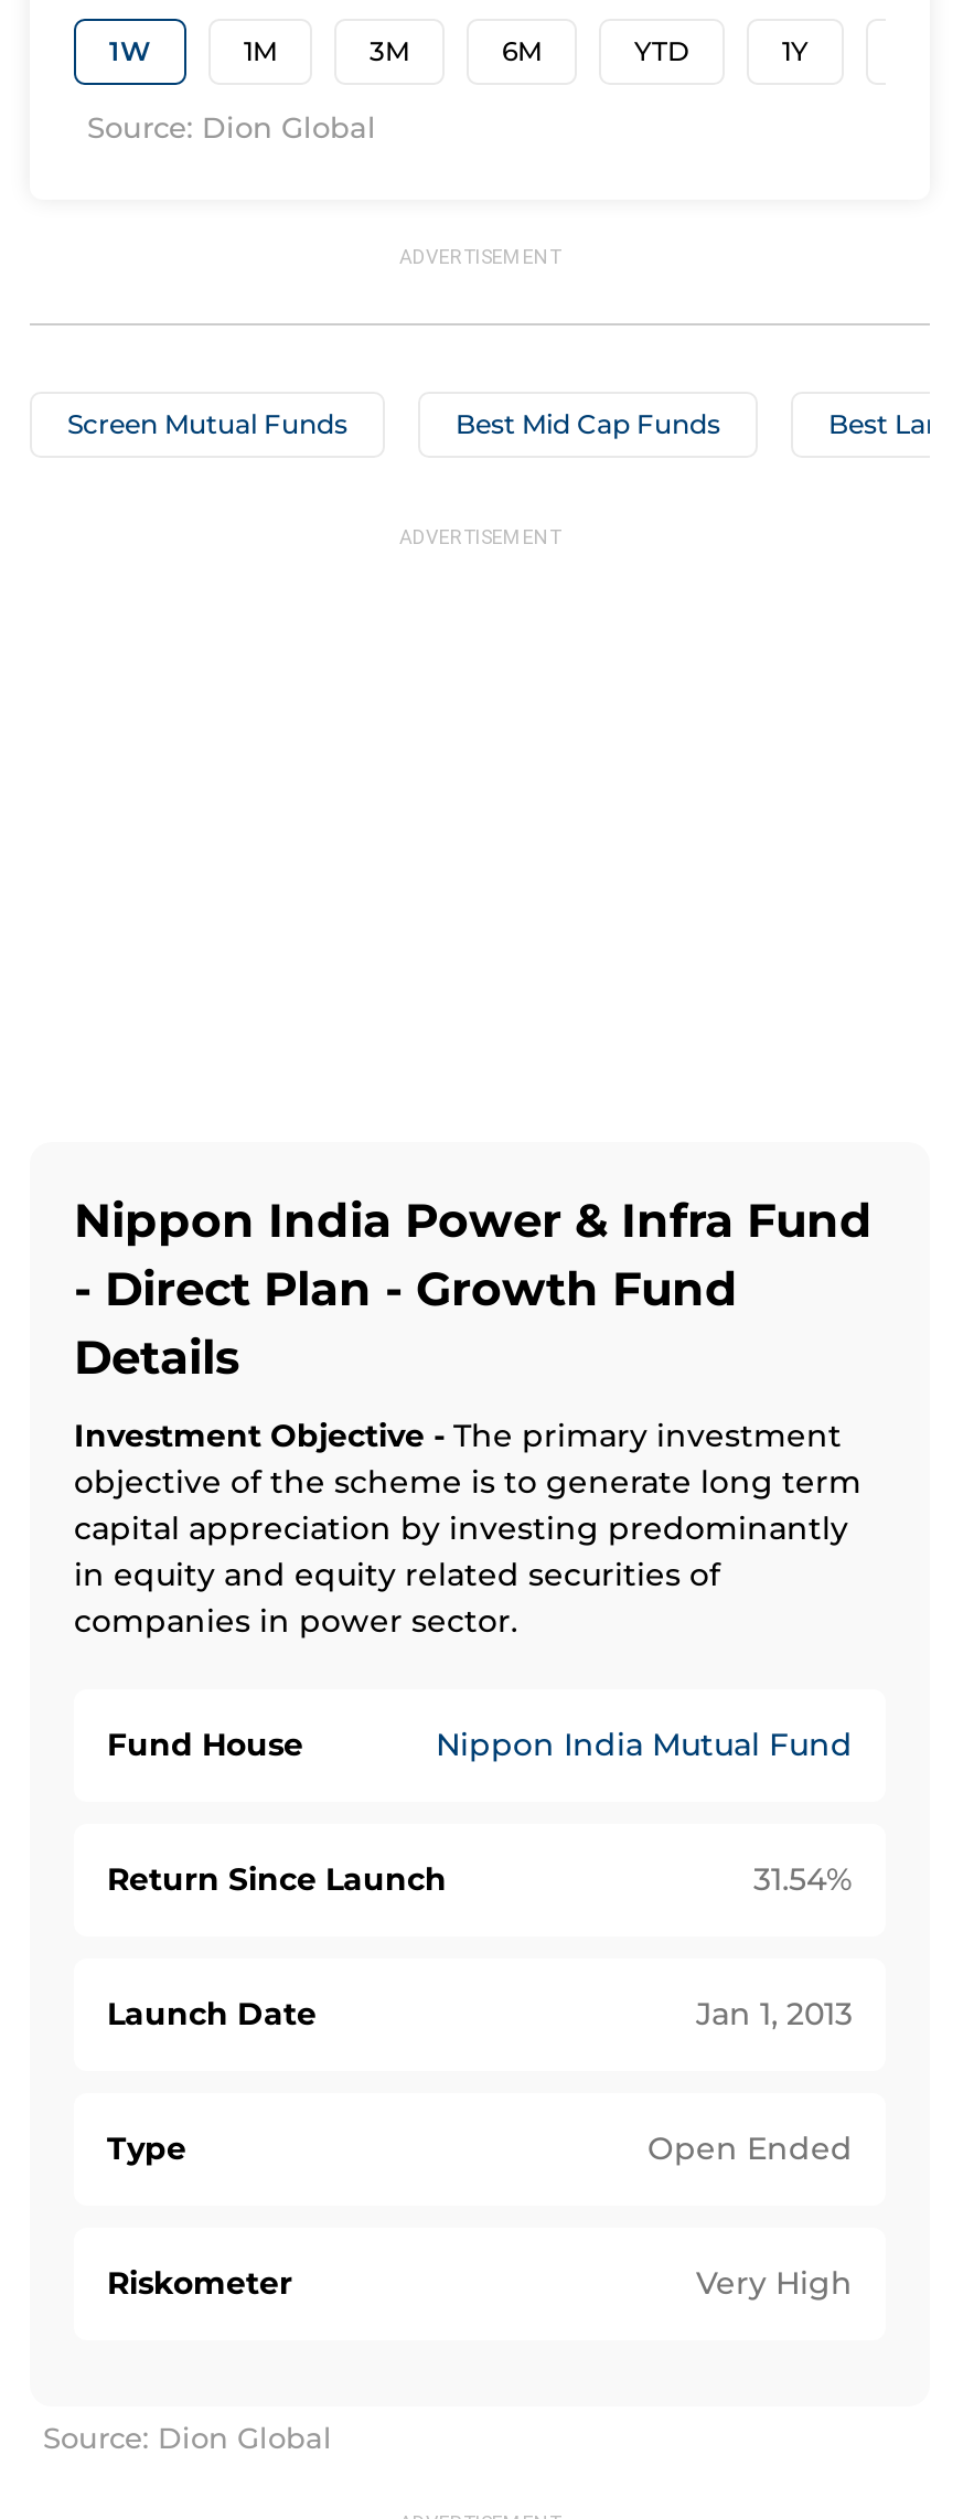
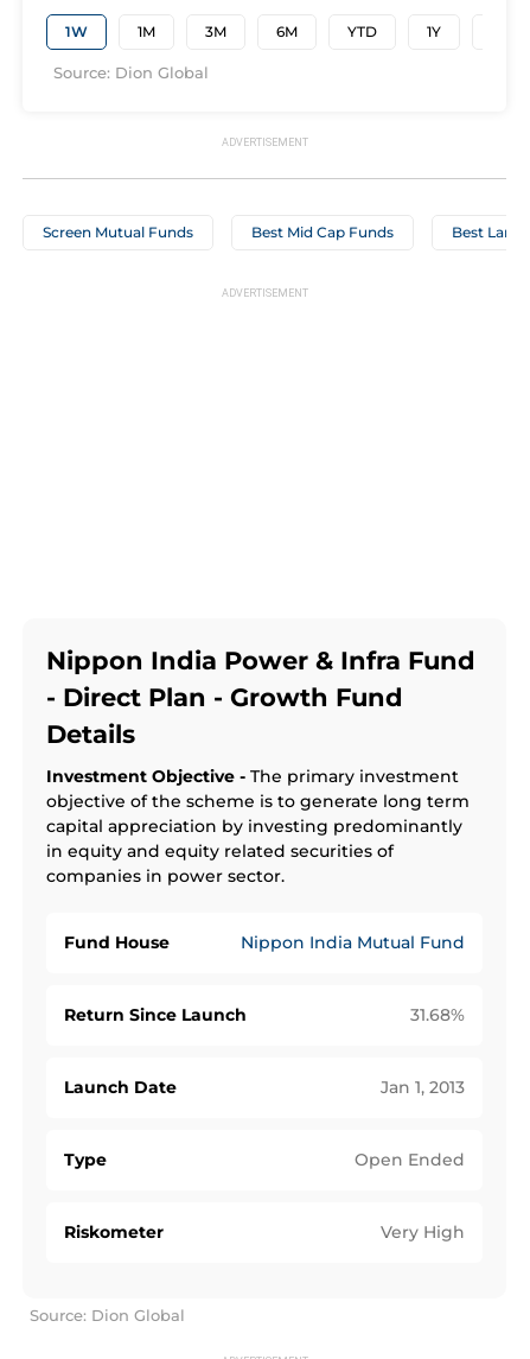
- 31.54%
+ 31.68%
